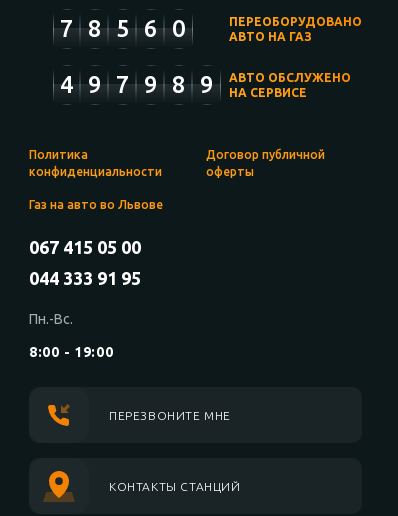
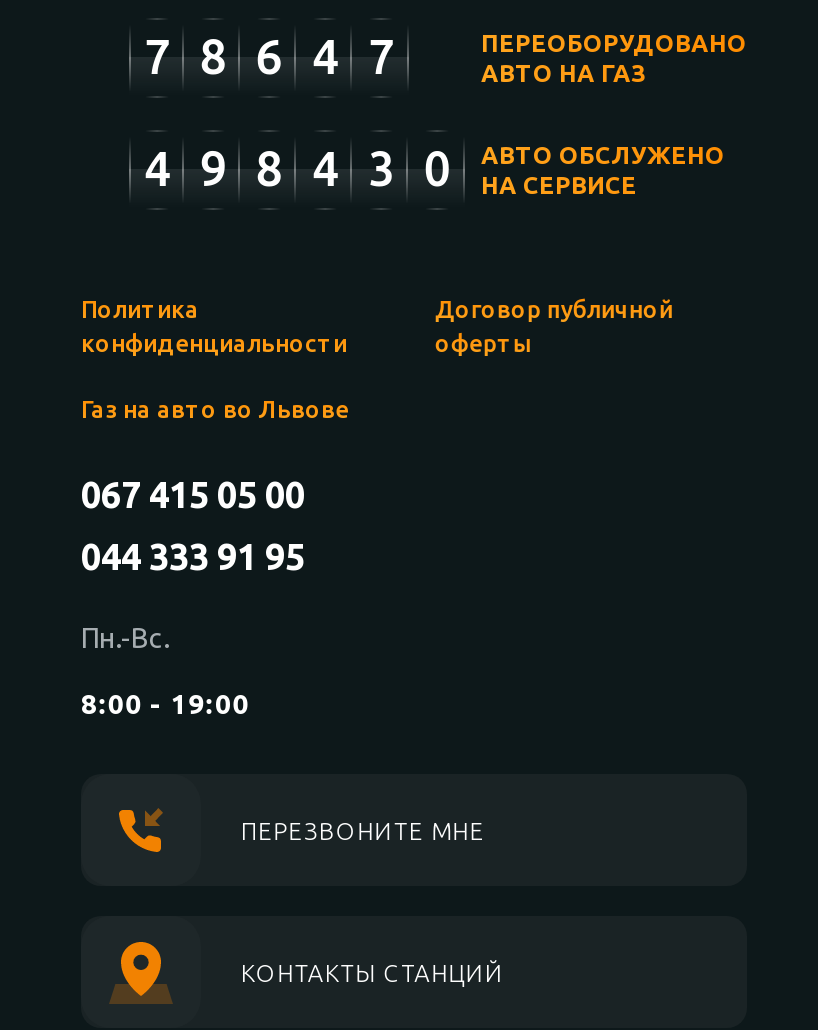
- 7 8 5 6 0
+ 7 8 6 4 7

- 4 9 7 9 8 9 АВТО ОБСЛУЖЕНО НА СЕРВИСЕ
+ 4 9 8 4 3 0 АВТО ОБСЛУЖЕНО НА СЕРВИСЕ
